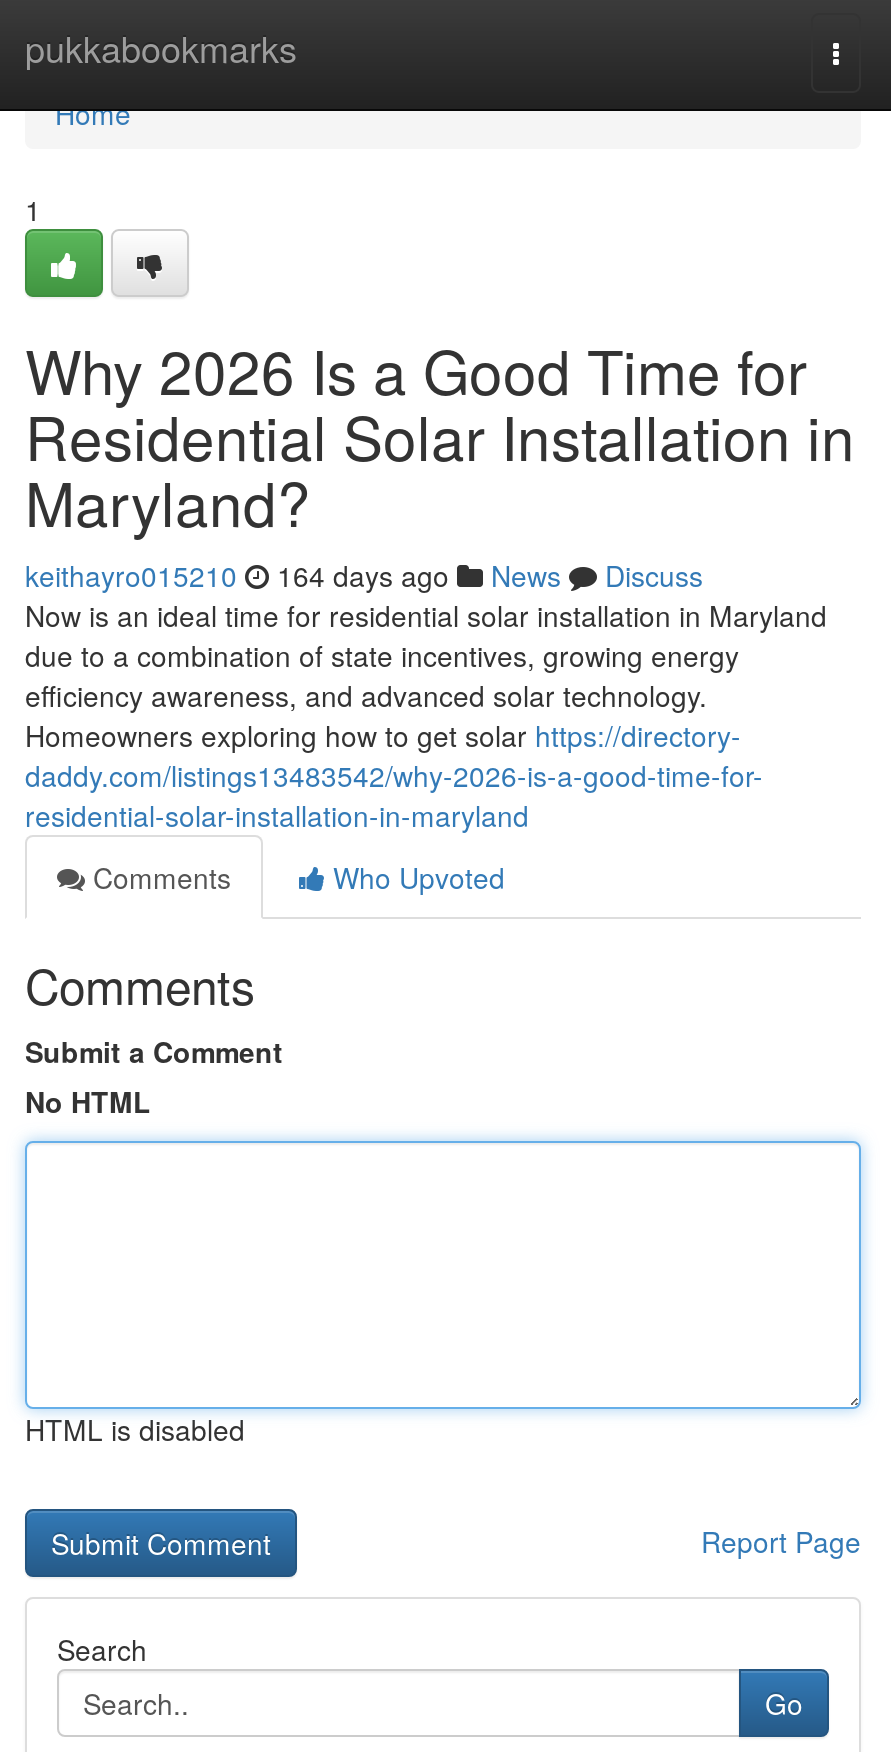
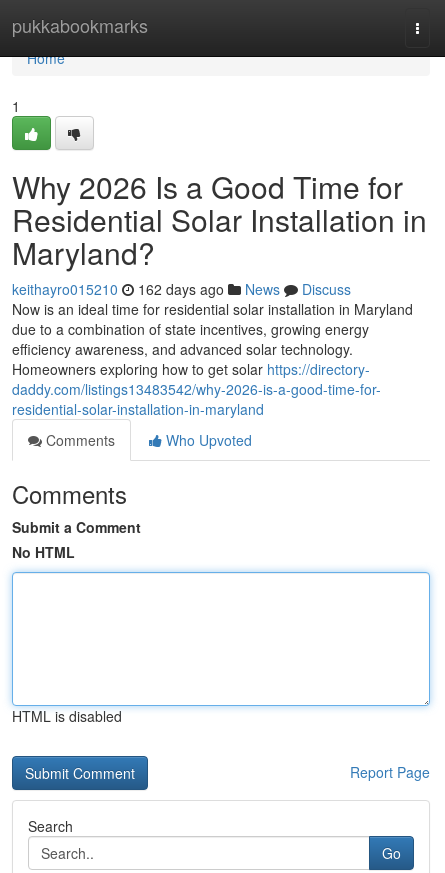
- keithayro015210 164 days ago News Discuss
+ keithayro015210 162 days ago News Discuss
